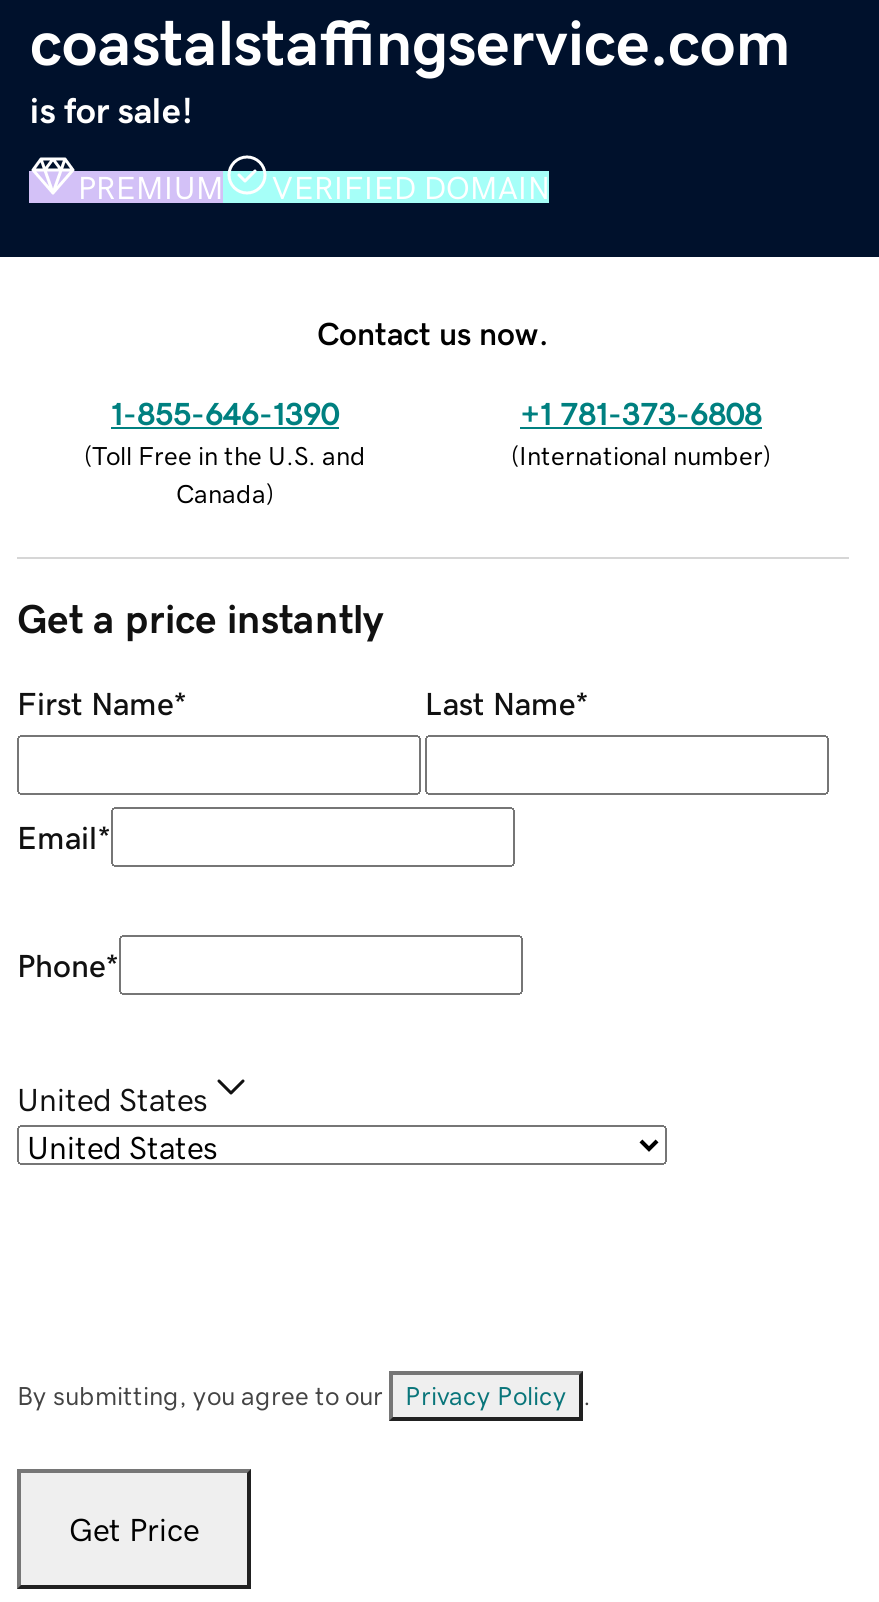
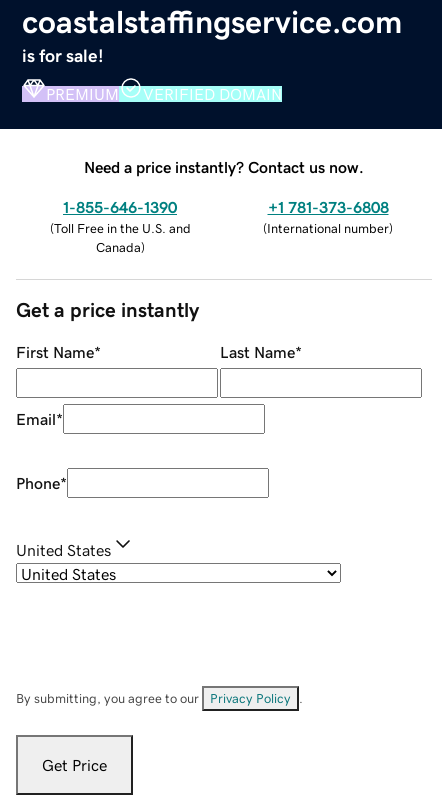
- Contact us now.
+ Need a price instantly? Contact us now.
